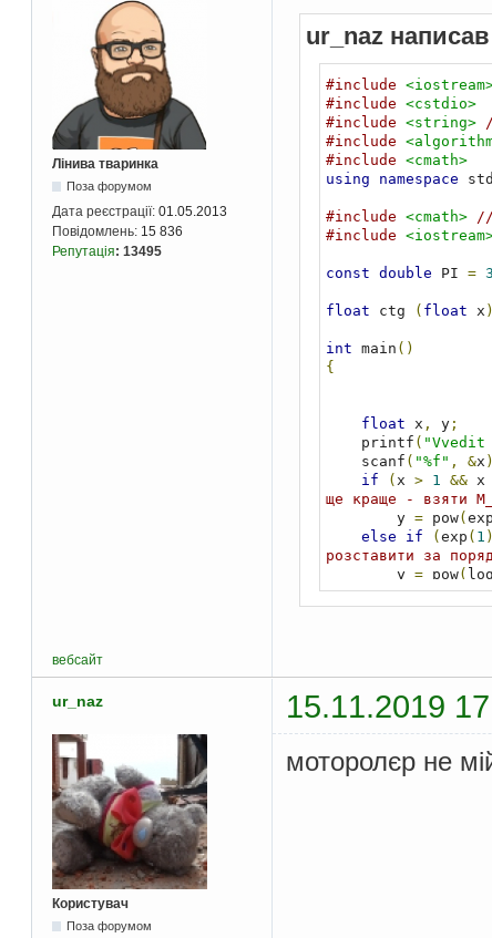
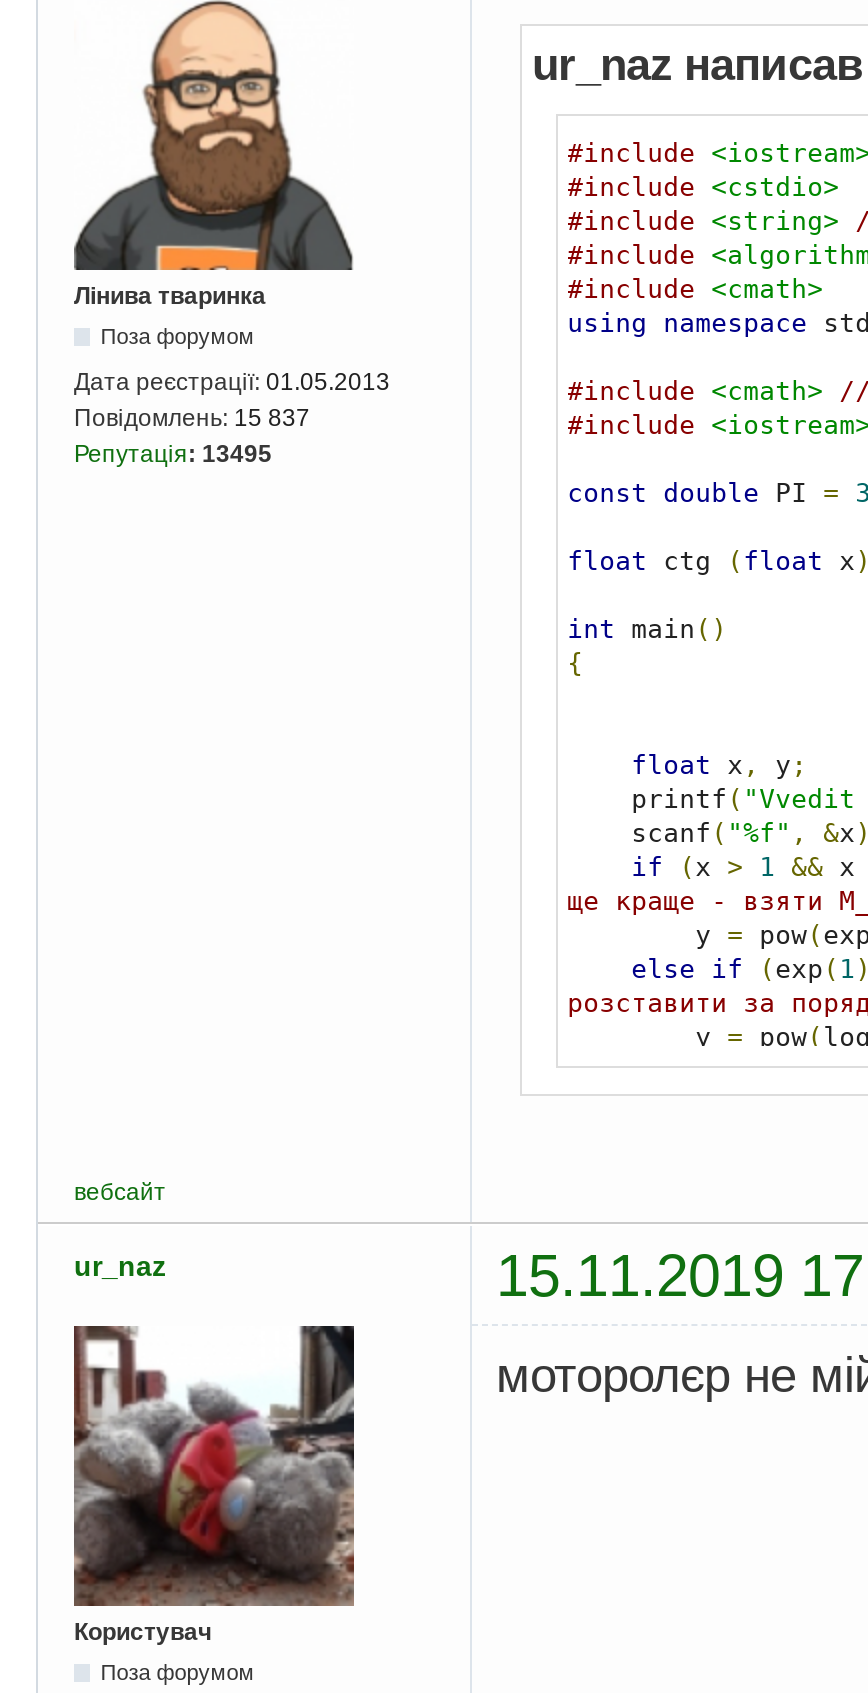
- Повідомлень: 15 836
+ Повідомлень: 15 837
